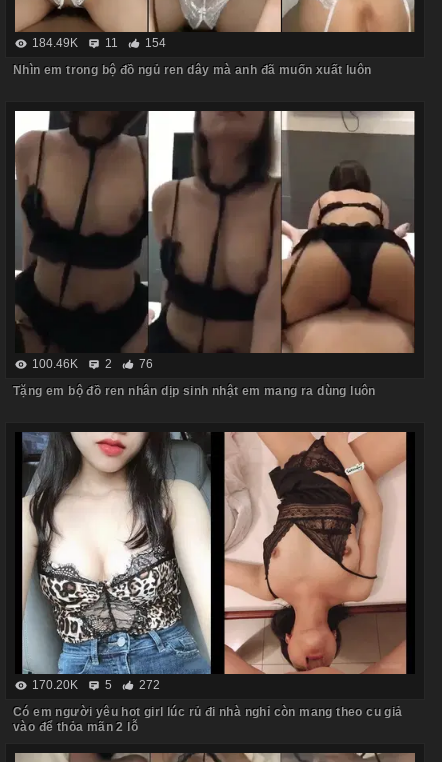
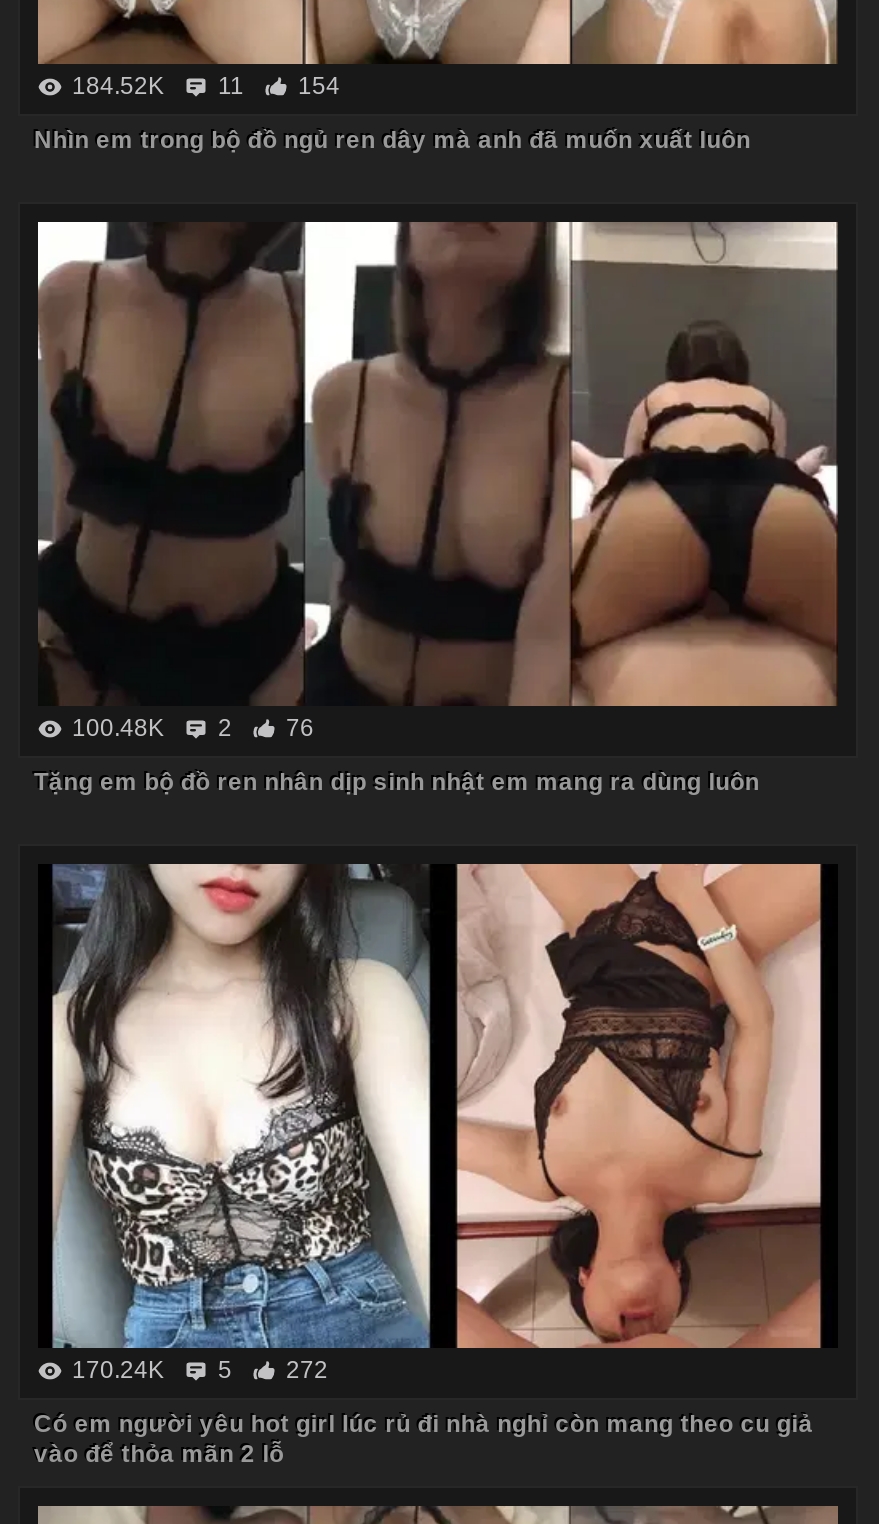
- 184.49K 11 154
+ 184.52K 11 154

- 100.46K 2 76
+ 100.48K 2 76

- 170.20K 5 272
+ 170.24K 5 272
